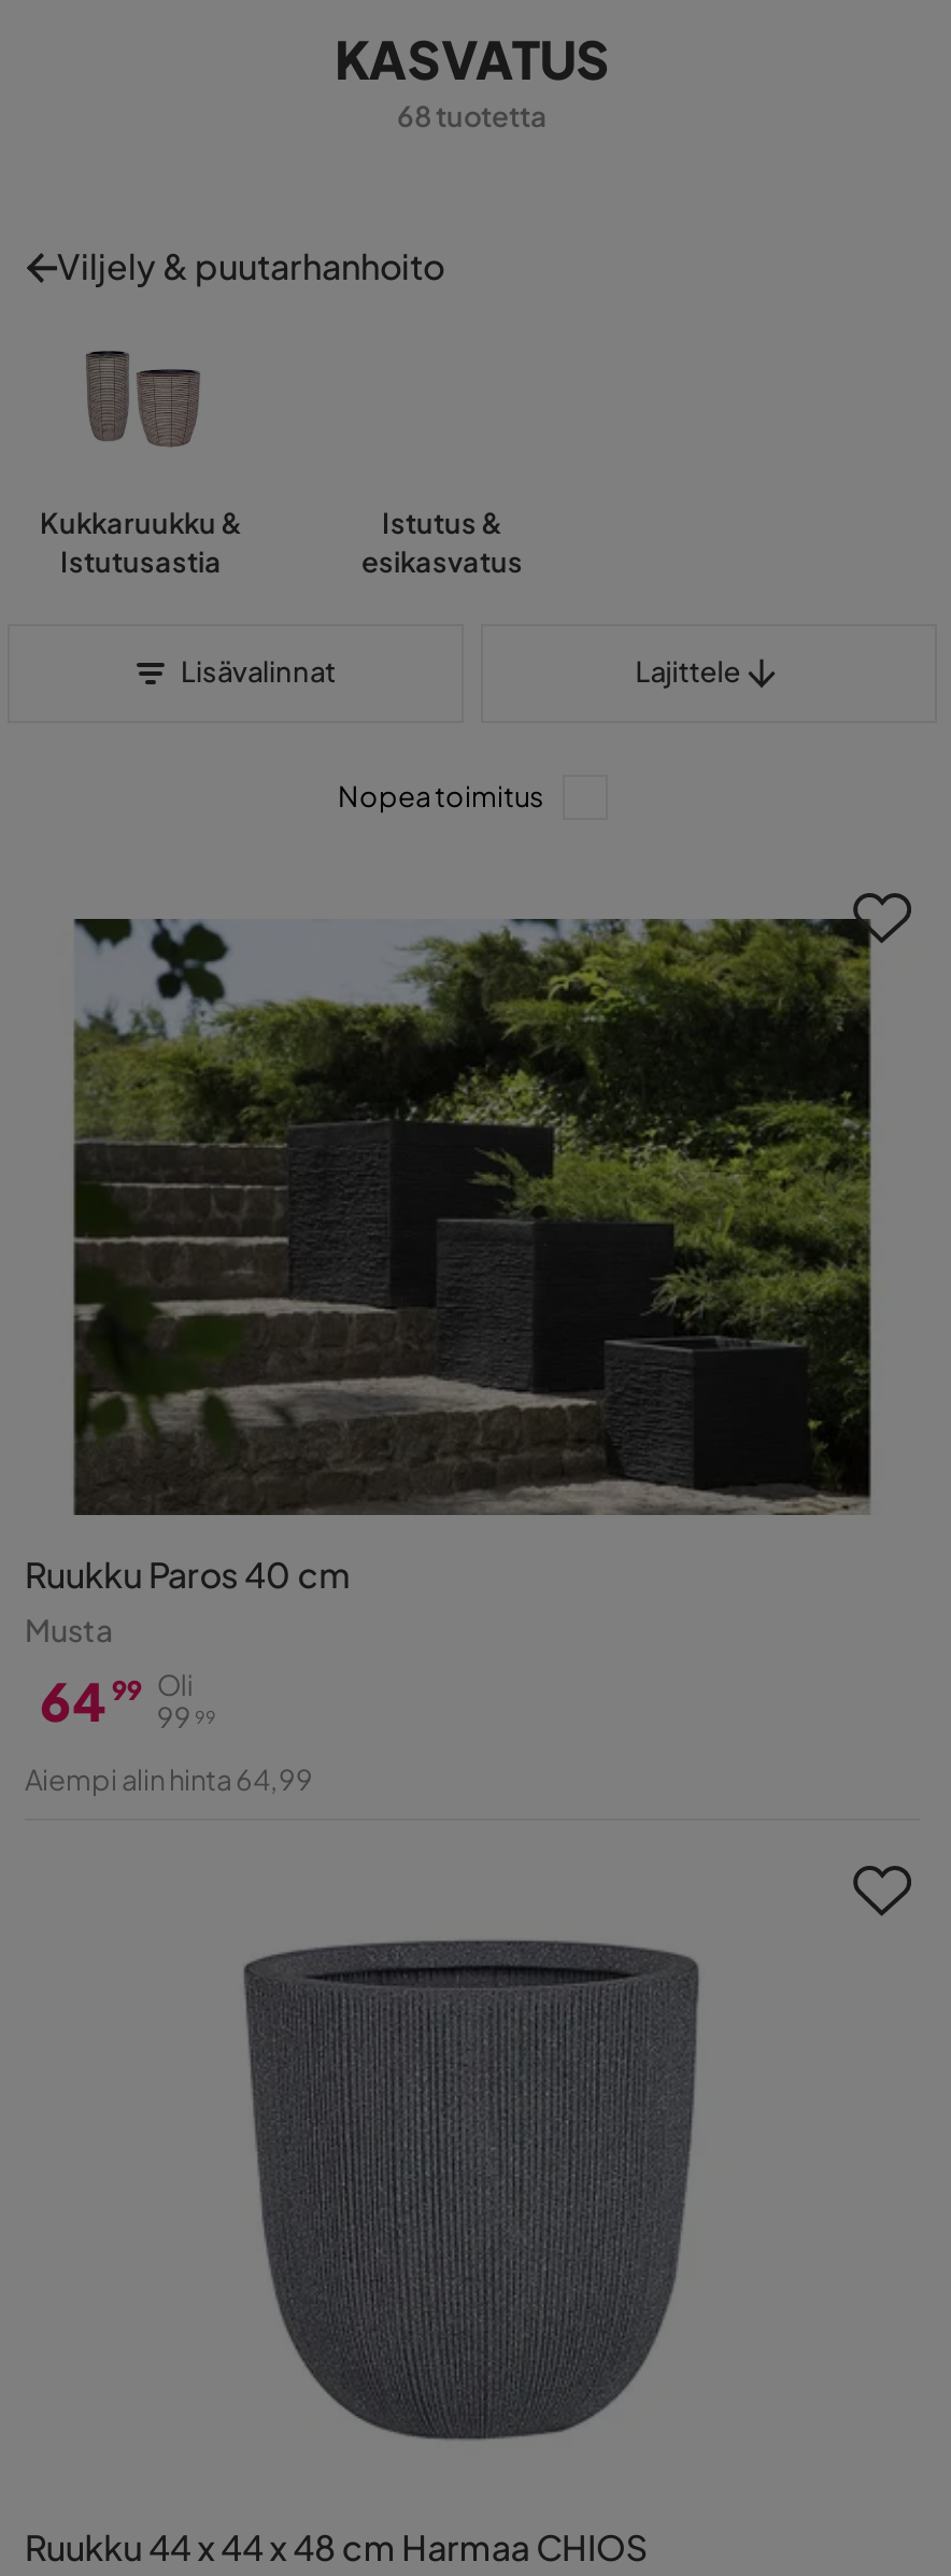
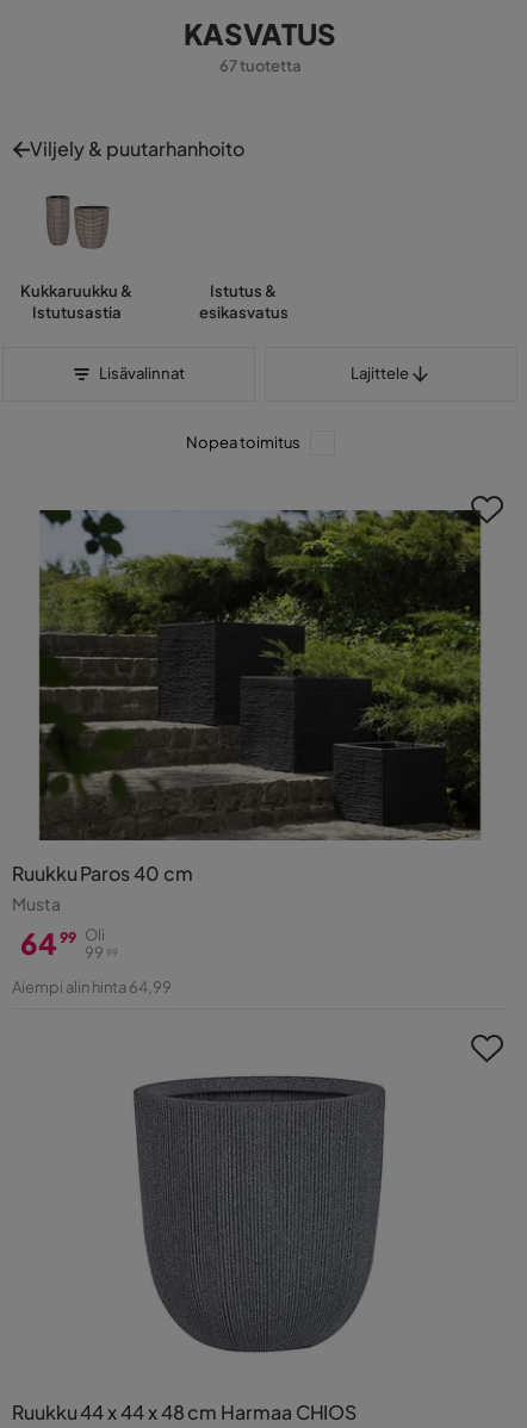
- 68 tuotetta
+ 67 tuotetta
